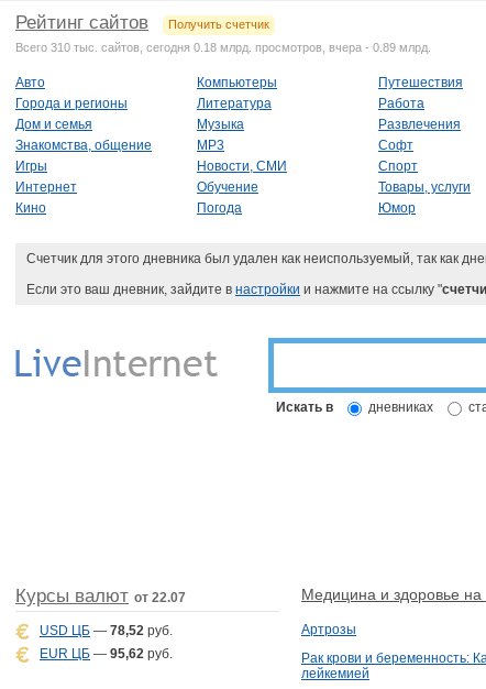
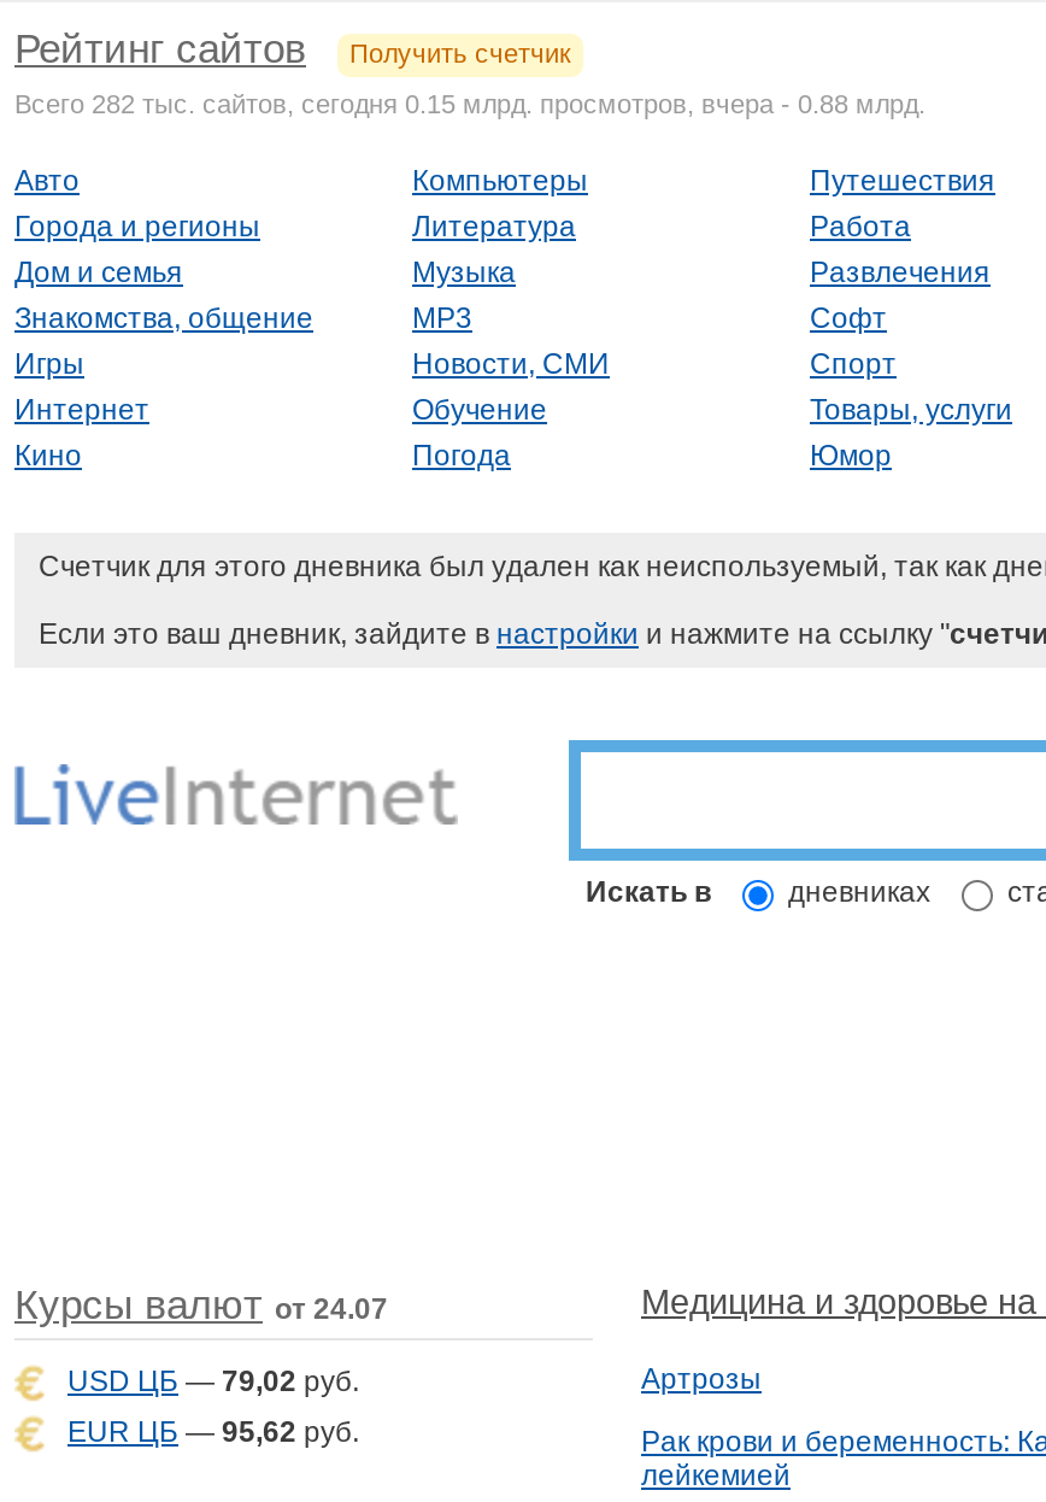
- Всего 310 тыс. сайтов, сегодня 0.18 млрд. просмотров, вчера - 0.89 млрд.
+ Всего 282 тыс. сайтов, сегодня 0.15 млрд. просмотров, вчера - 0.88 млрд.

- Курсы валют от 22.07
+ Курсы валют от 24.07

- USD ЦБ — 78,52 руб.
+ USD ЦБ — 79,02 руб.
